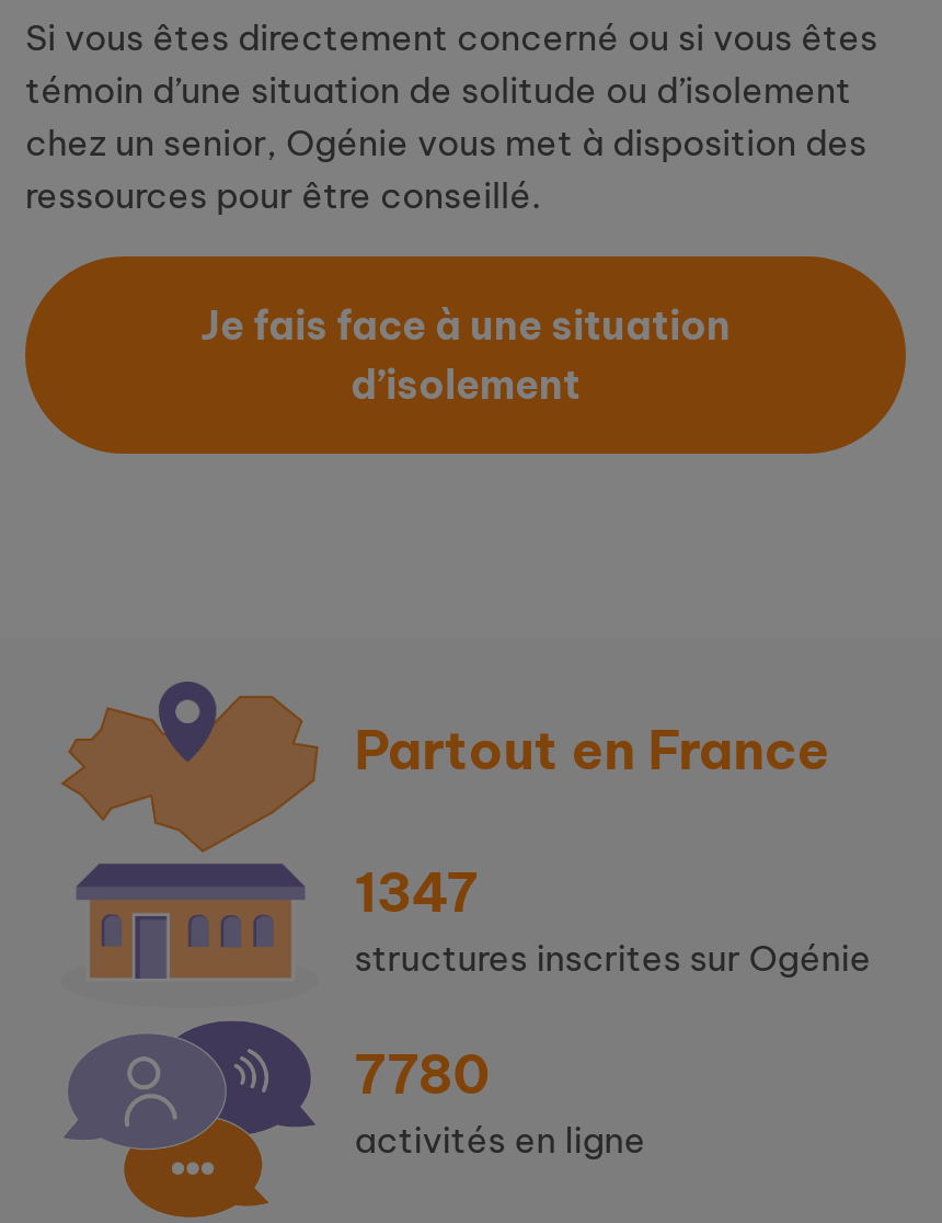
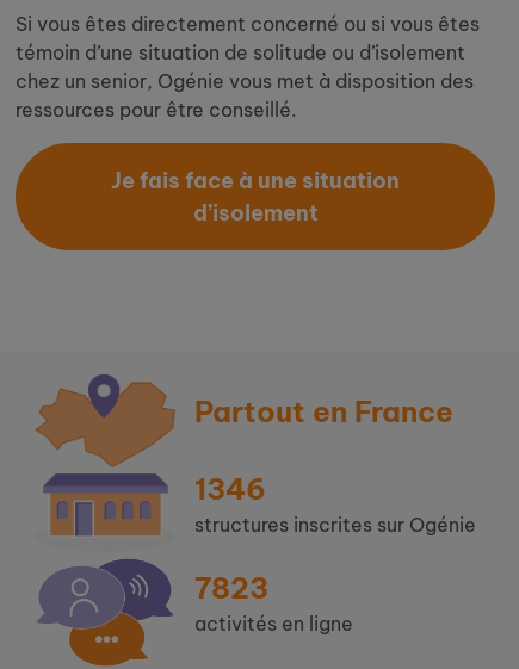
- 1347
+ 1346

- 7780
+ 7823
